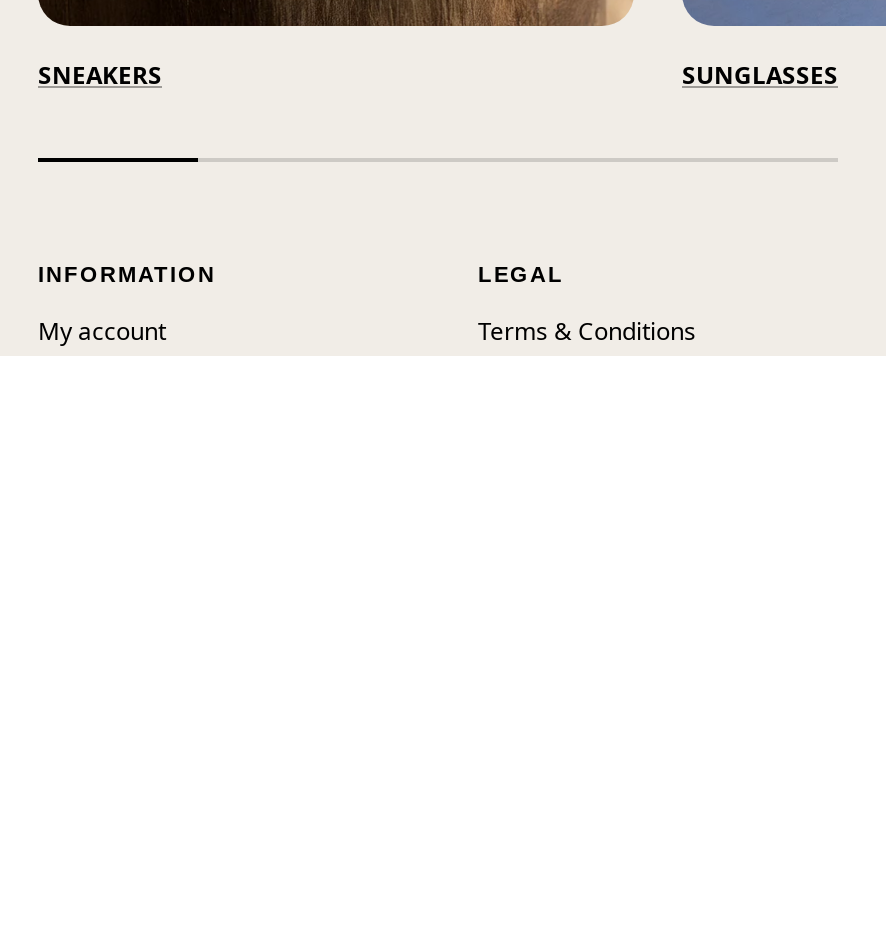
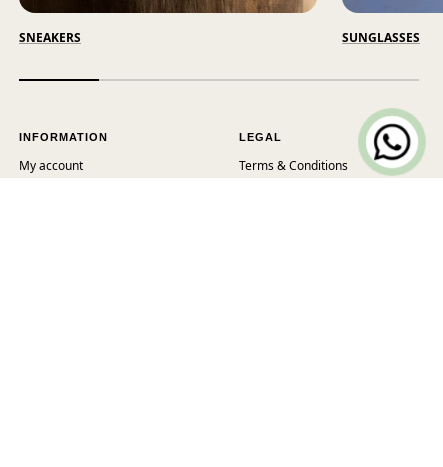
+ [image]
